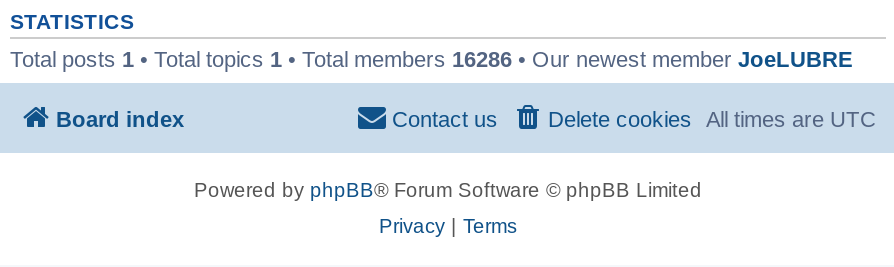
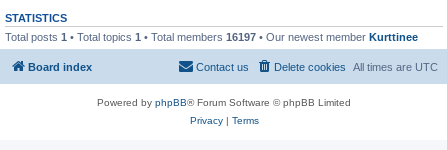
- Total posts 1 • Total topics 1 • Total members 16286 • Our newest member JoeLUBRE
+ Total posts 1 • Total topics 1 • Total members 16197 • Our newest member Kurttinee
